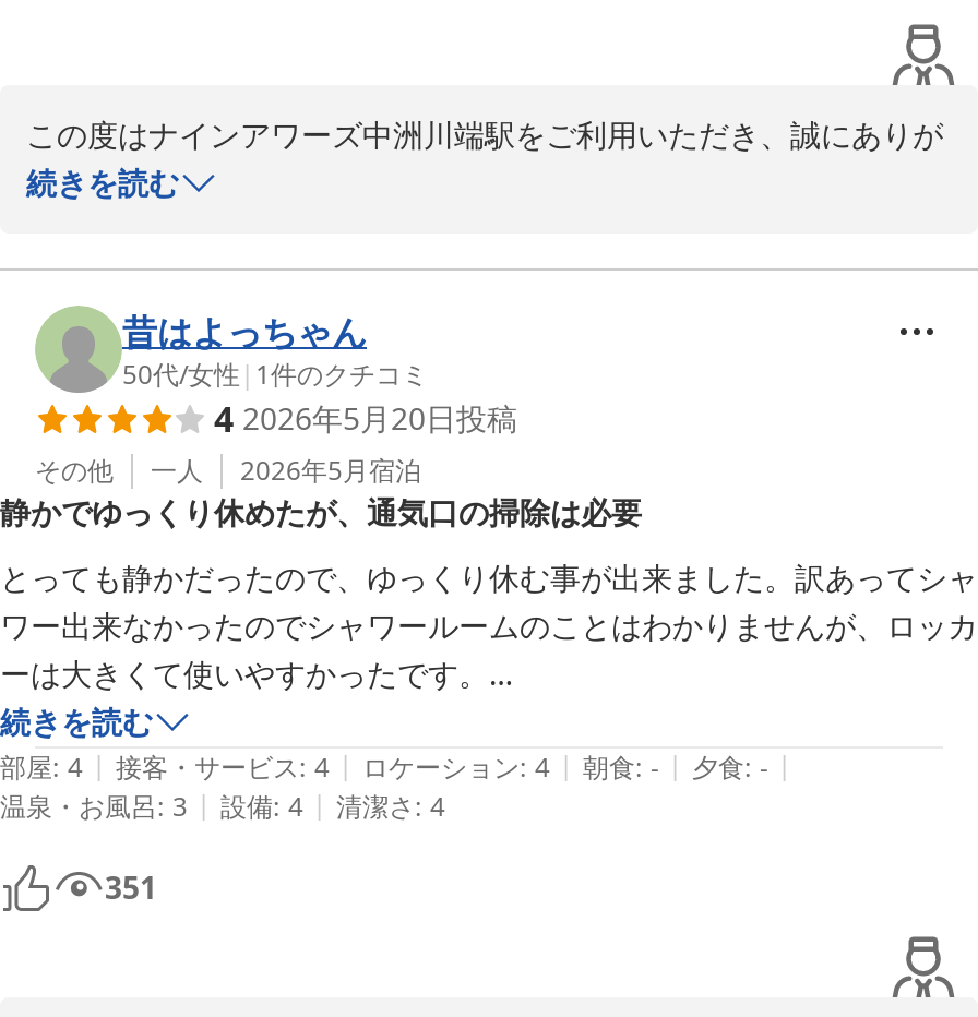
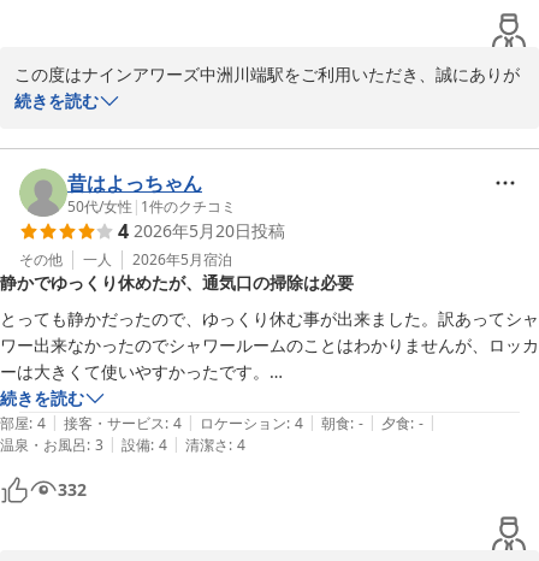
- 351
+ 332
